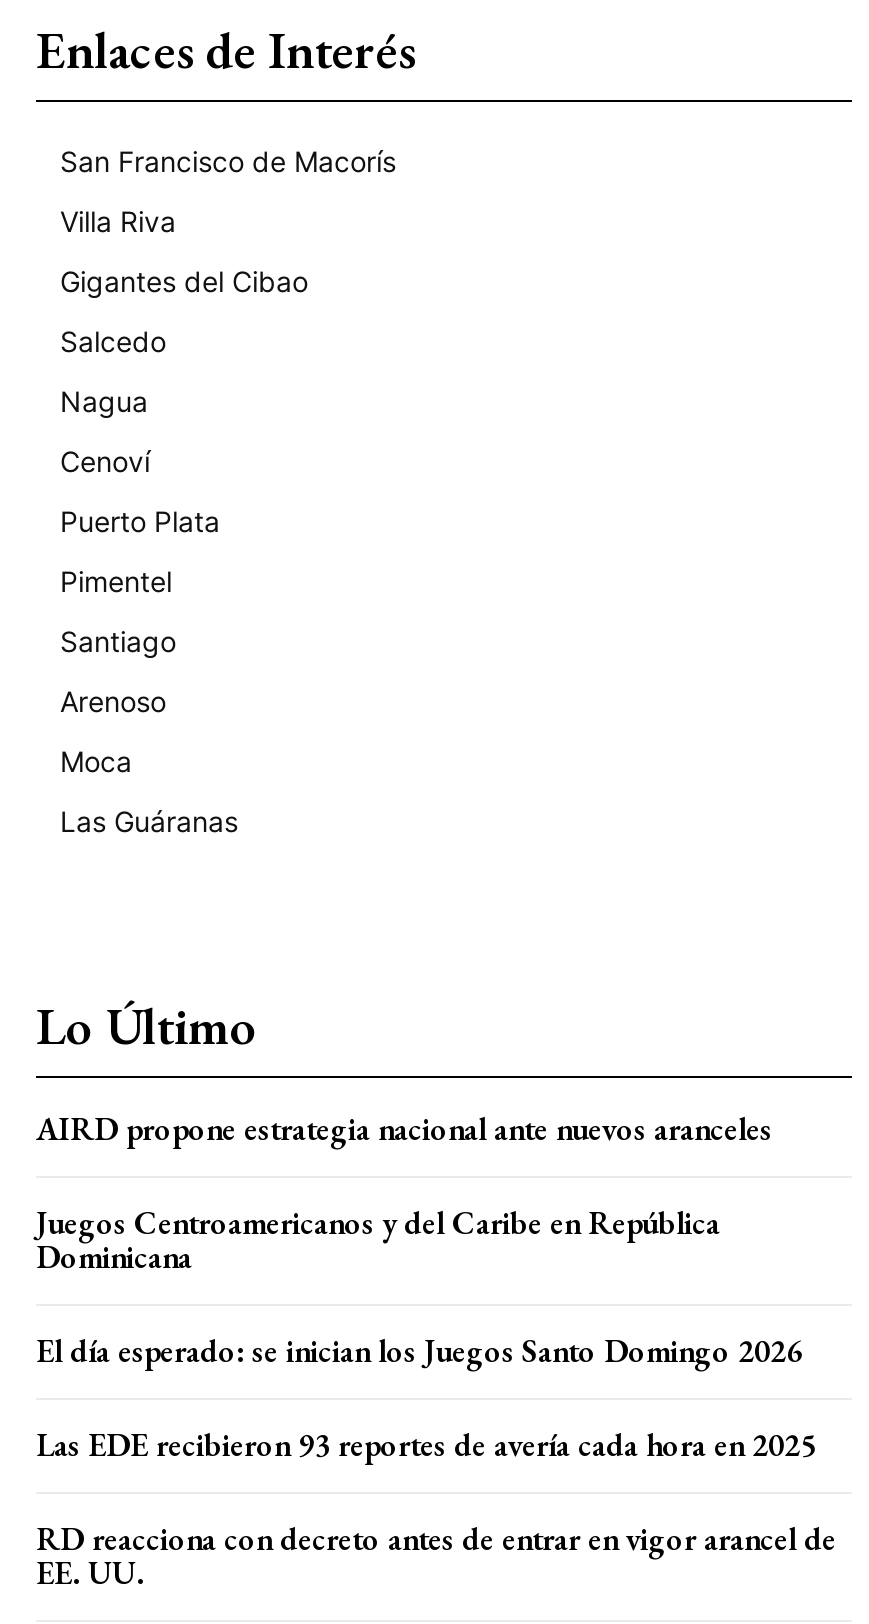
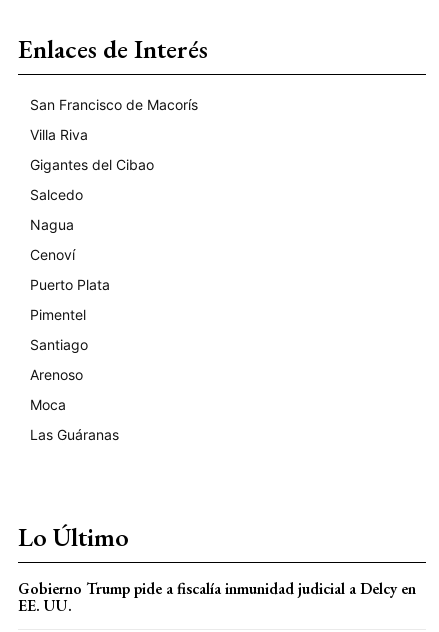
- AIRD propone estrategia nacional ante nuevos aranceles
- Juegos Centroamericanos y del Caribe en República
- Dominicana
- El día esperado: se inician los Juegos Santo Domingo 2026
- Las EDE recibieron 93 reportes de avería cada hora en 2025
- RD reacciona con decreto antes de entrar en vigor arancel de
+ Gobierno Trump pide a fiscalía inmunidad judicial a Delcy en
